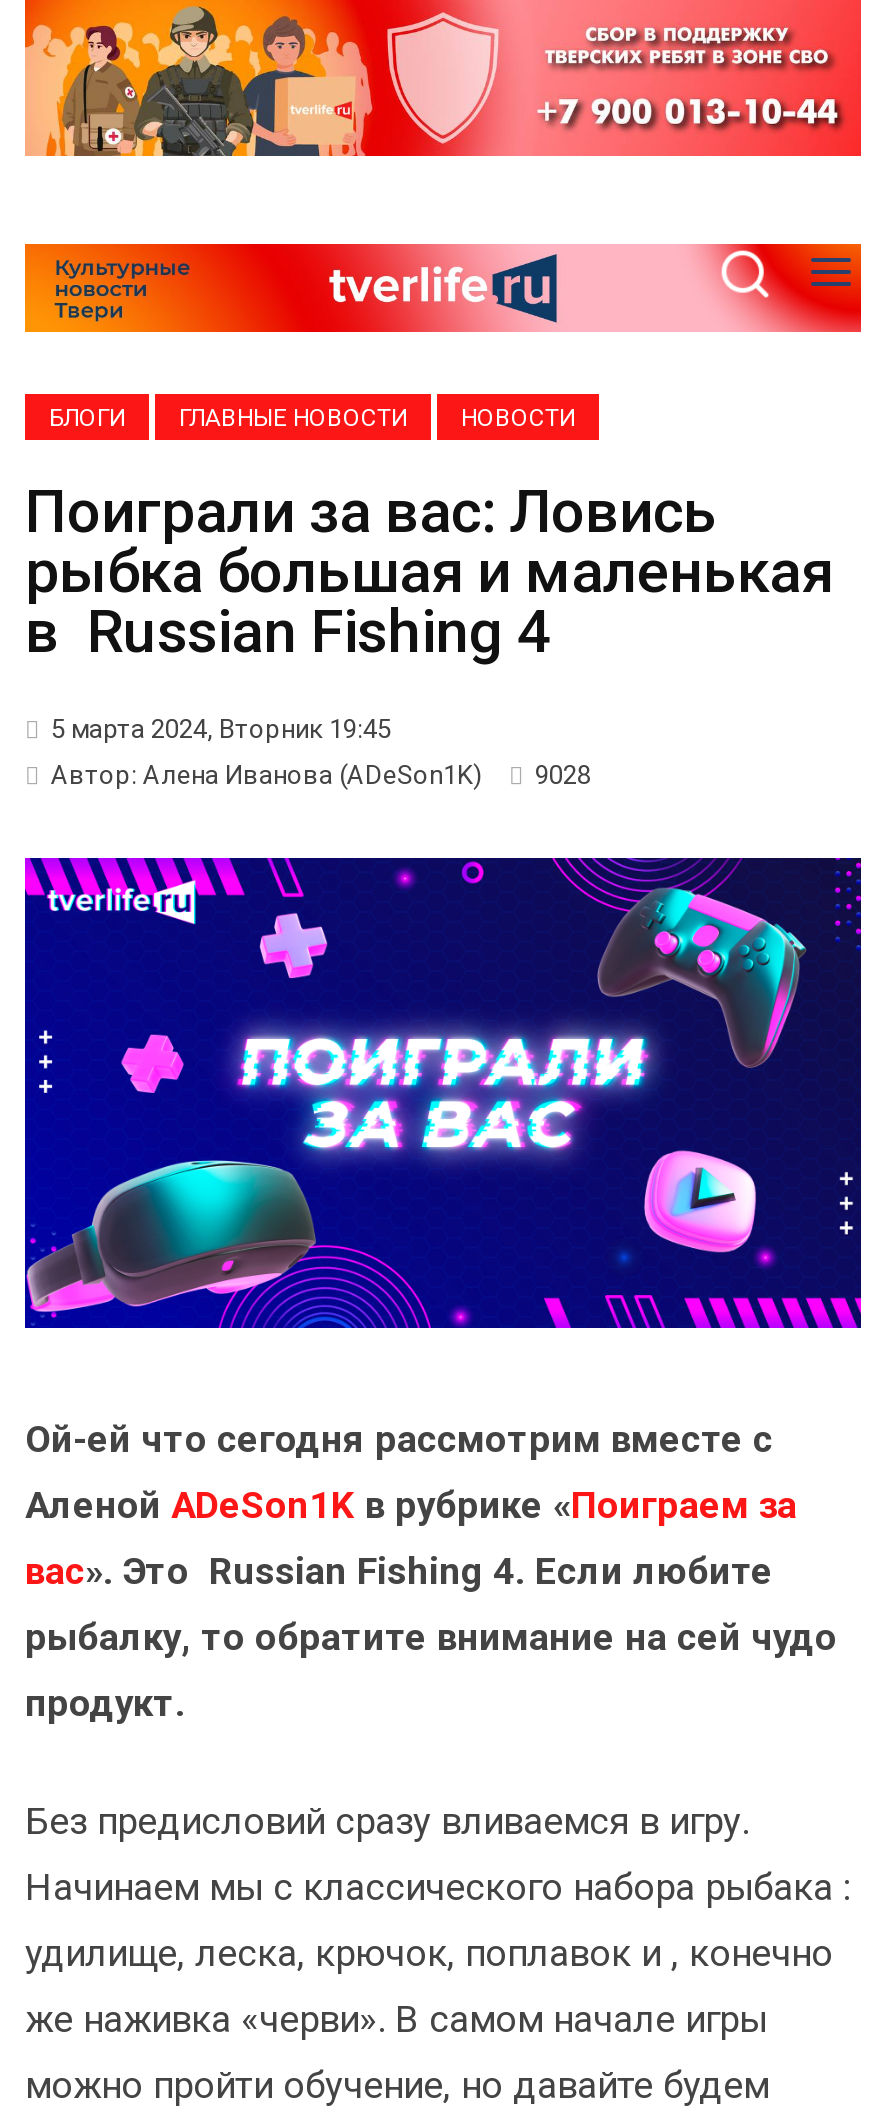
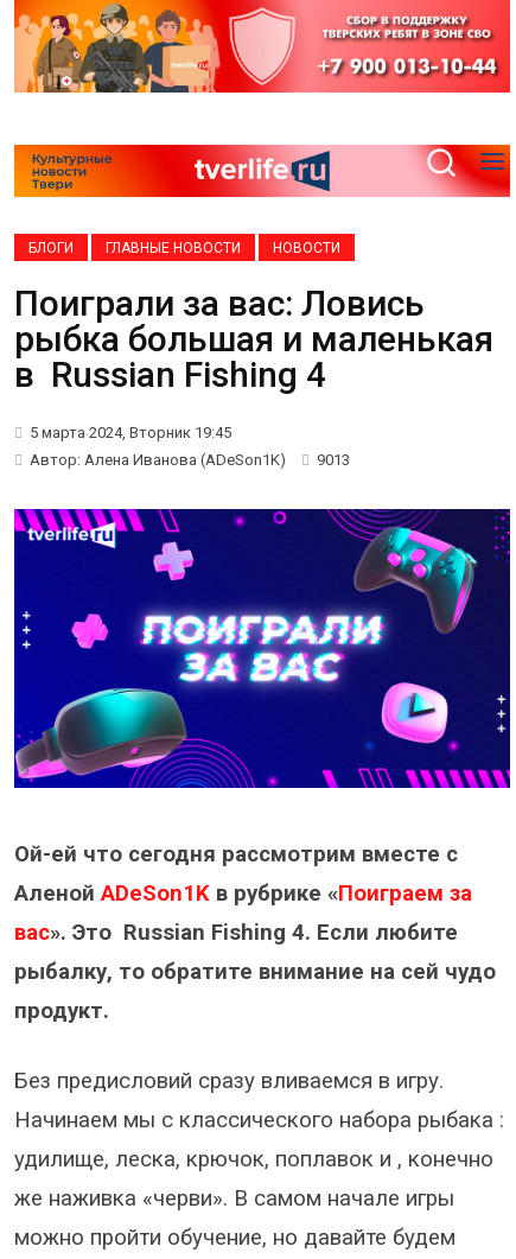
- Автор: Алена Иванова (ADeSon1K) 9028
+ Автор: Алена Иванова (ADeSon1K) 9013
